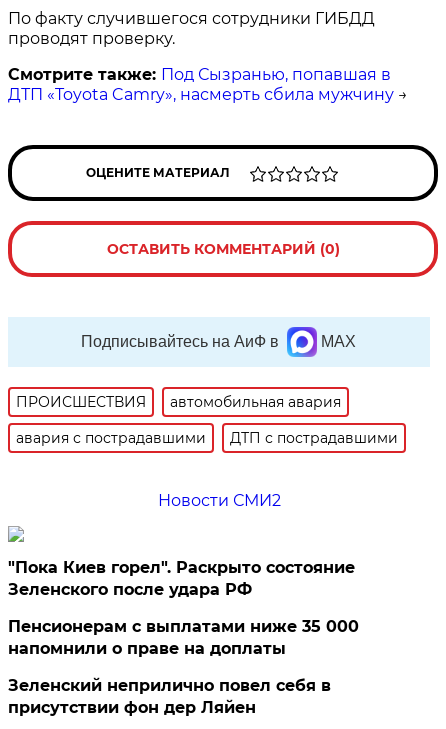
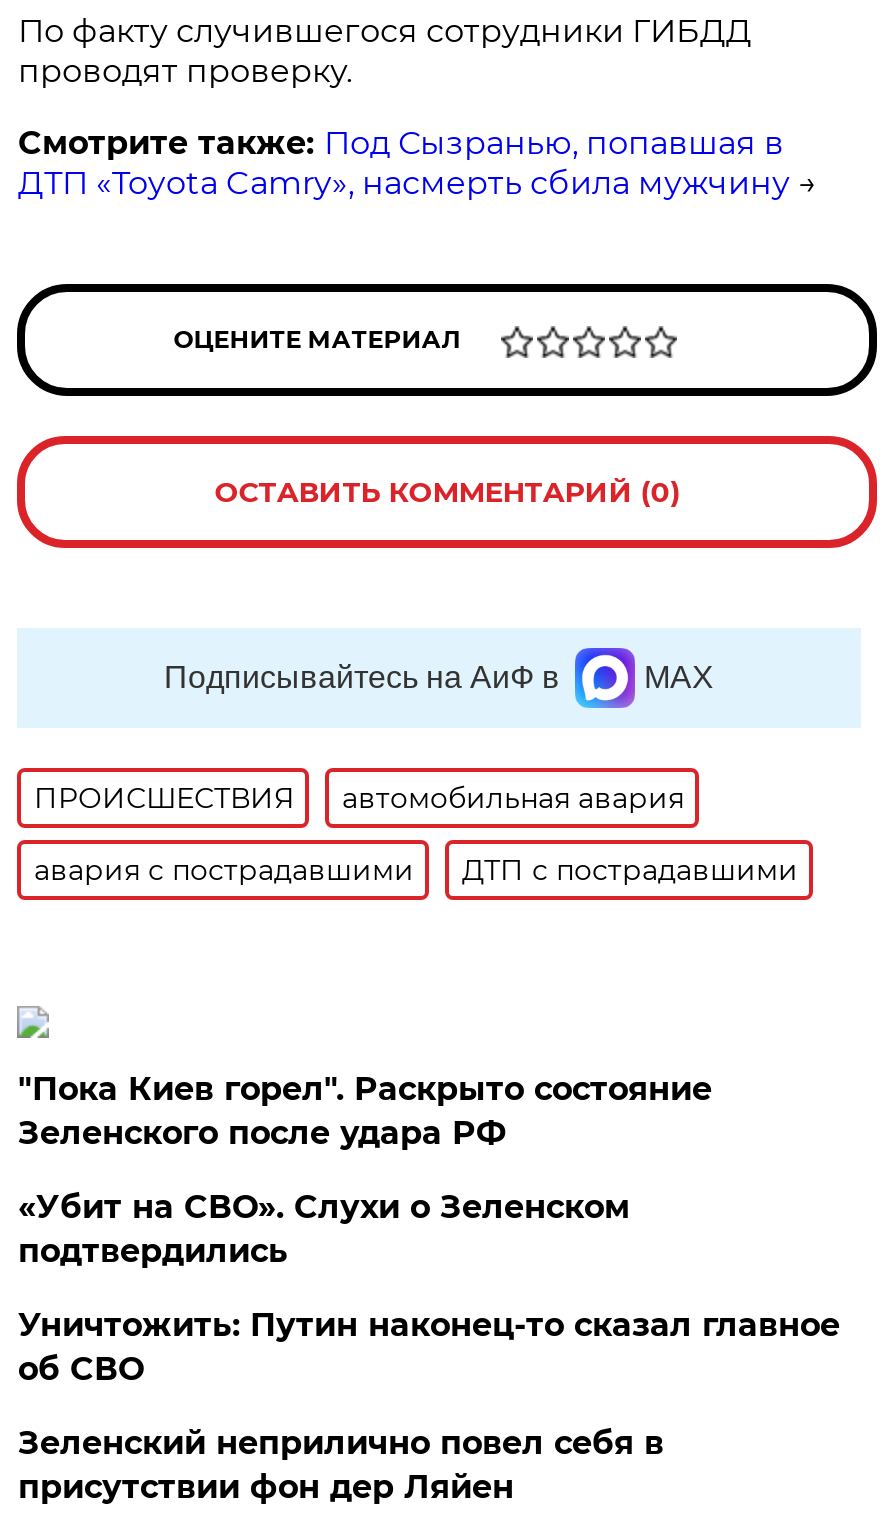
- Новости СМИ2

moved up: "Пока Киев горел". Раскрыто состояние | Зеленского после удара РФ

- Пенсионерам с выплатами ниже 35 000
- напомнили о праве на доплаты
+ «Убит на СВО». Слухи о Зеленском
+ подтвердились
+ Уничтожить: Путин наконец-то сказал главное
+ об СВО
